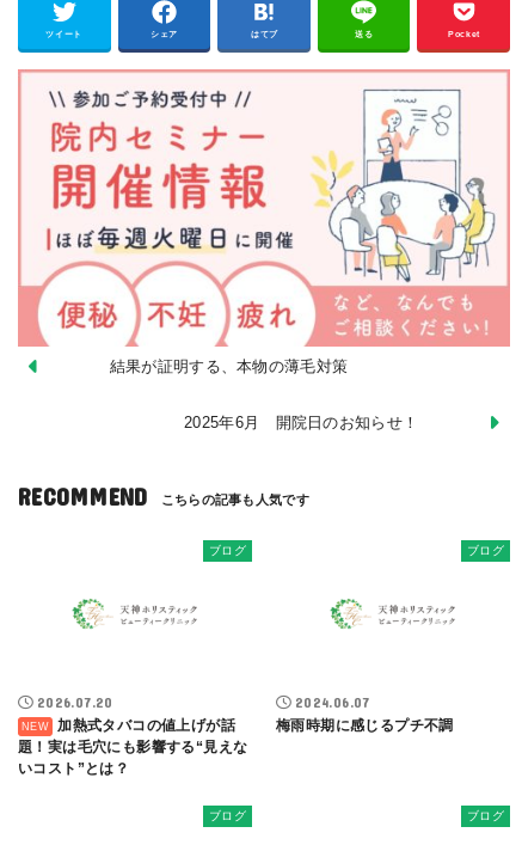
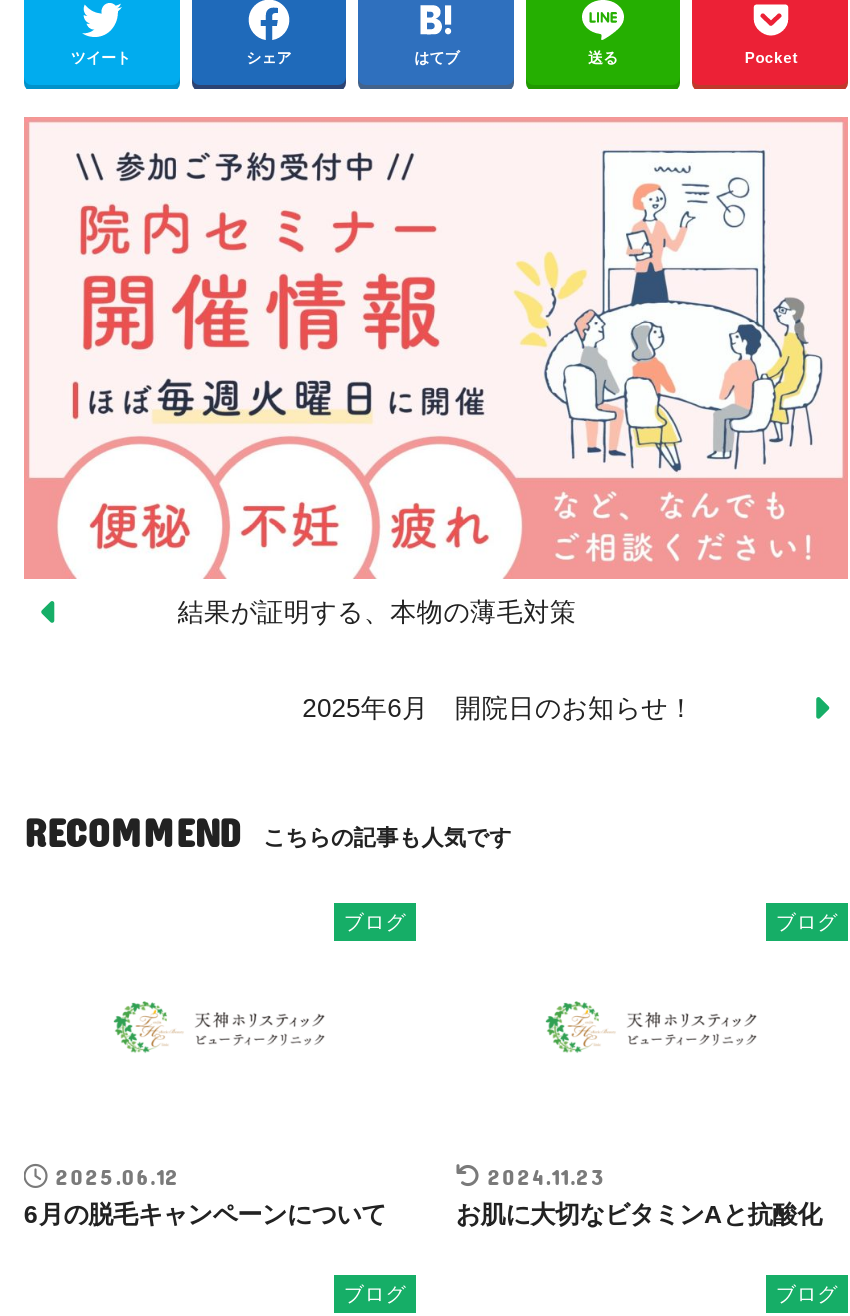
- 2026.07.20
- 加熱式タバコの値上げが話
- 題！実は毛穴にも影響する“見えな
- いコスト”とは？
+ 2025.06.12
+ 6月の脱毛キャンペーンについて

- 2024.06.07
- 梅雨時期に感じるプチ不調
+ 2024.11.23
+ お肌に大切なビタミンAと抗酸化
